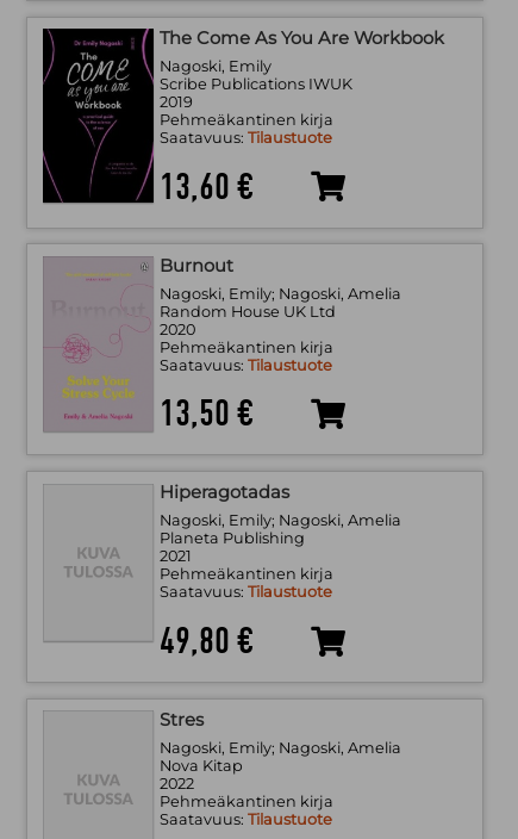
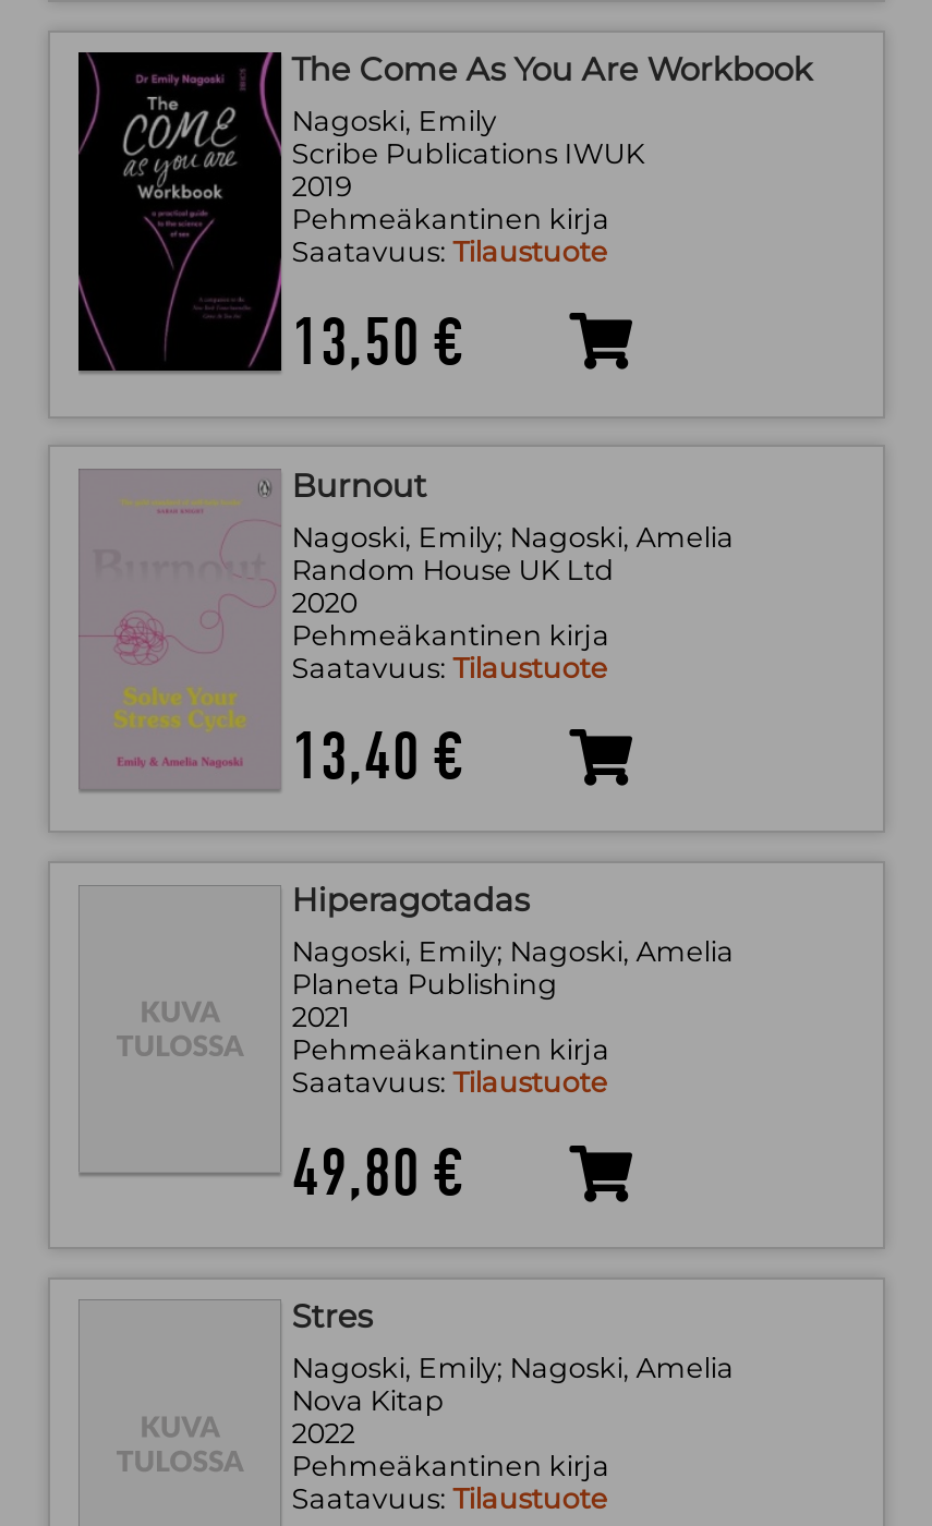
- 13,60 €
+ 13,50 €

- 13,50 €
+ 13,40 €
